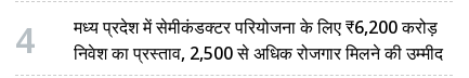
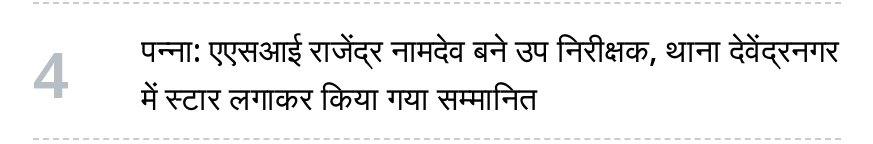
- मध्य प्रदेश में सेमीकंडक्टर परियोजना के लिए ₹6,200 करोड़
- निवेश का प्रस्ताव, 2,500 से अधिक रोजगार मिलने की उम्मीद
+ पन्ना: एएसआई राजेंद्र नामदेव बने उप निरीक्षक, थाना देवेंद्रनगर
+ में स्टार लगाकर किया गया सम्मानित
